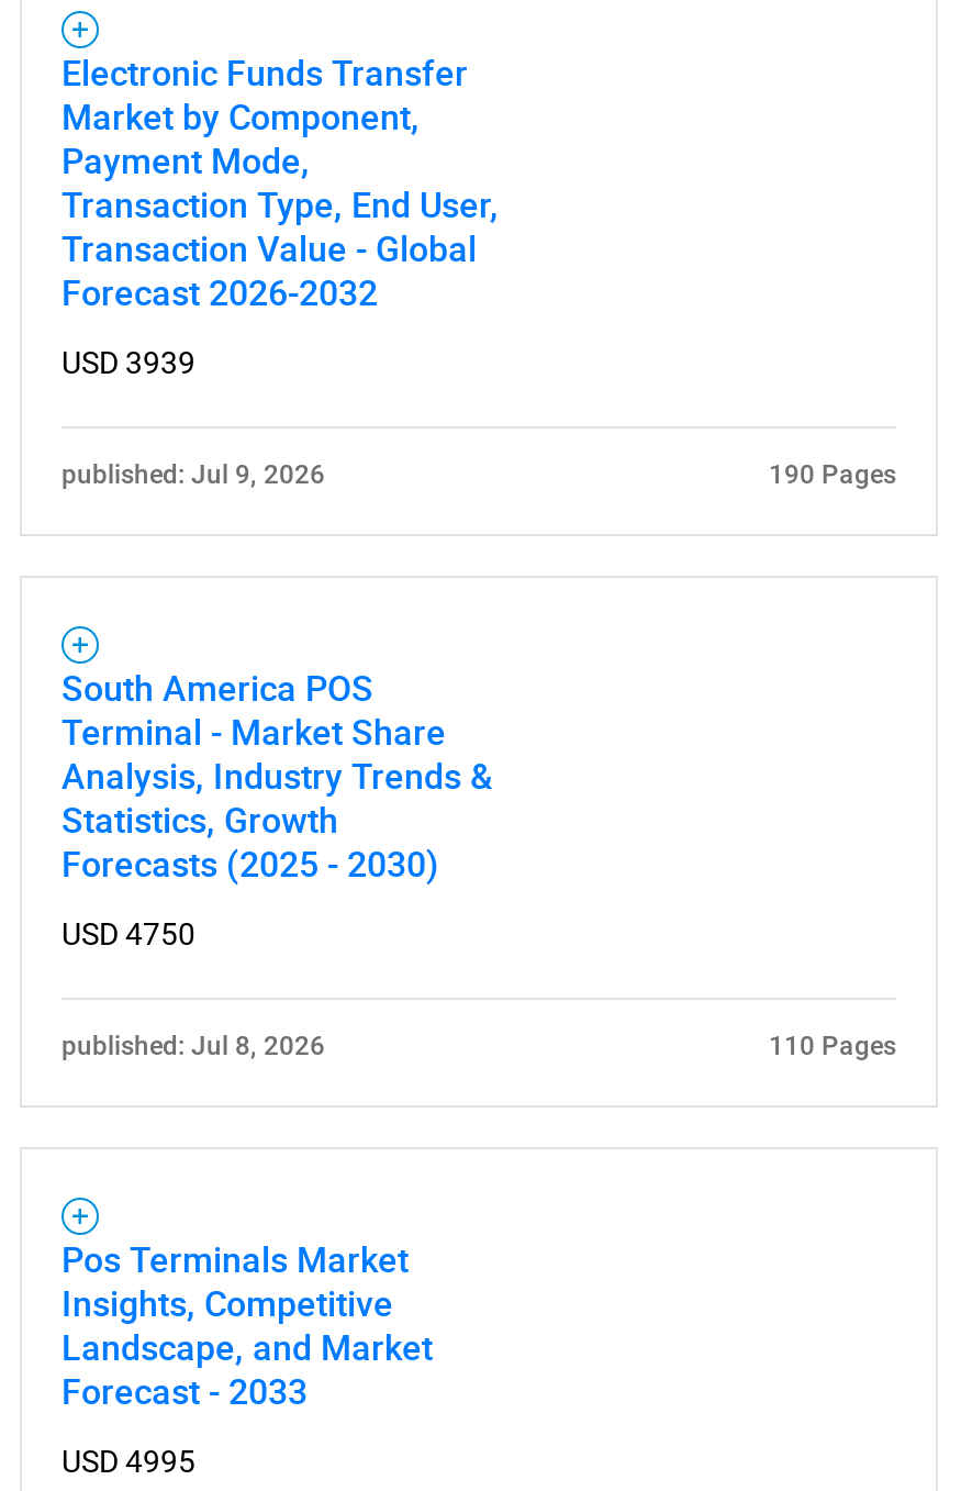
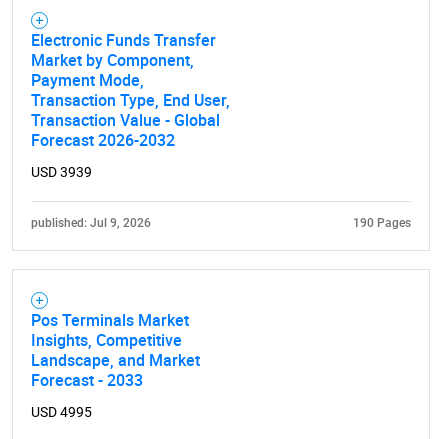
- South America POS
- Terminal - Market Share
- Analysis, Industry Trends &
- Statistics, Growth
- Forecasts (2025 - 2030)
- USD 4750
- published: Jul 8, 2026
- 110 Pages
